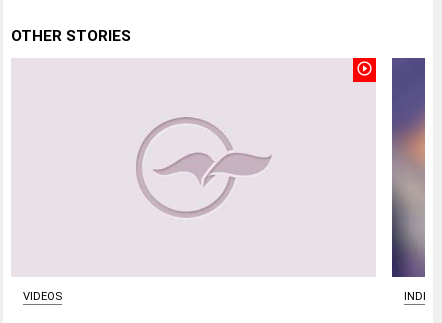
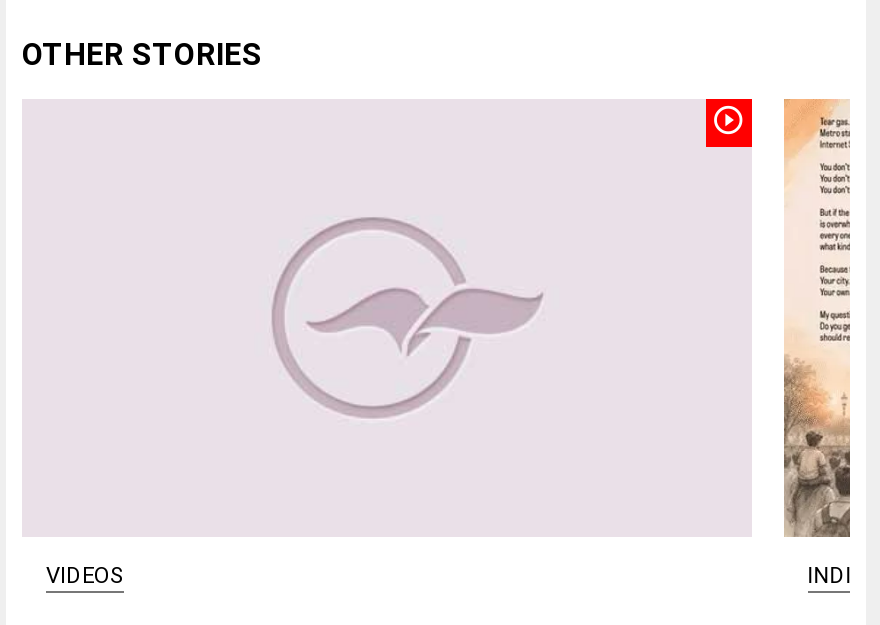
- [image]
+ [image]
